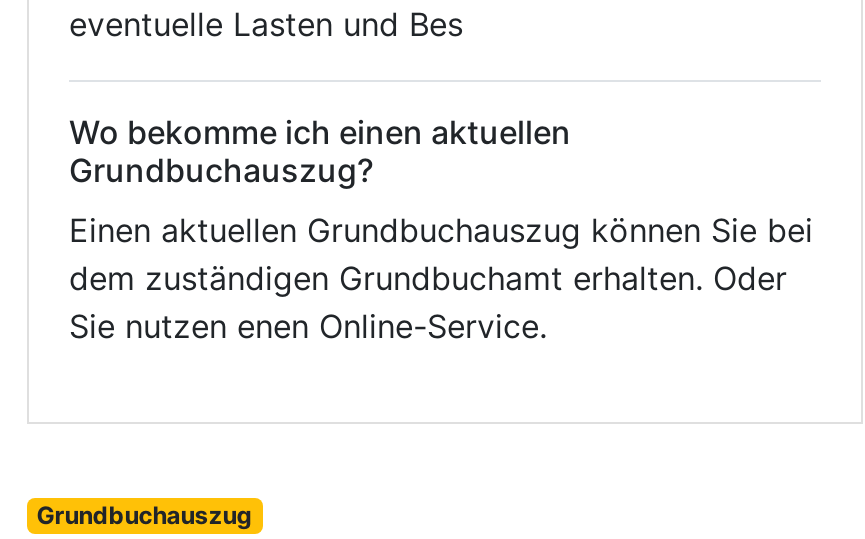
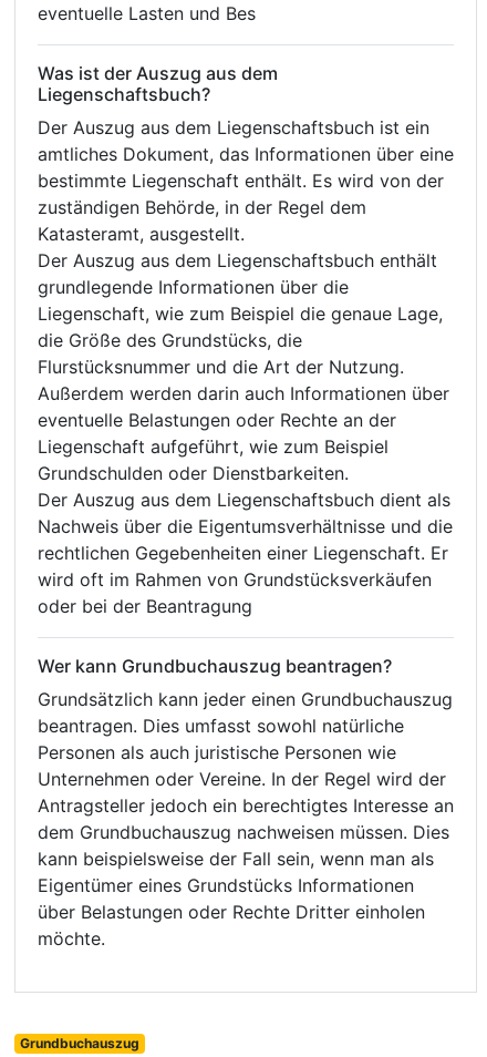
- Wo bekomme ich einen aktuellen
- Grundbuchauszug?
- Einen aktuellen Grundbuchauszug können Sie bei
- dem zuständigen Grundbuchamt erhalten. Oder
- Sie nutzen enen Online-Service.
+ Was ist der Auszug aus dem
+ Liegenschaftsbuch?
+ Der Auszug aus dem Liegenschaftsbuch ist ein
+ amtliches Dokument, das Informationen über eine
+ bestimmte Liegenschaft enthält. Es wird von der
+ zuständigen Behörde, in der Regel dem
+ Katasteramt, ausgestellt.
+ Der Auszug aus dem Liegenschaftsbuch enthält
+ grundlegende Informationen über die
+ Liegenschaft, wie zum Beispiel die genaue Lage,
+ die Größe des Grundstücks, die
+ Flurstücksnummer und die Art der Nutzung.
+ Außerdem werden darin auch Informationen über
+ eventuelle Belastungen oder Rechte an der
+ Liegenschaft aufgeführt, wie zum Beispiel
+ Grundschulden oder Dienstbarkeiten.
+ Der Auszug aus dem Liegenschaftsbuch dient als
+ Nachweis über die Eigentumsverhältnisse und die
+ rechtlichen Gegebenheiten einer Liegenschaft. Er
+ wird oft im Rahmen von Grundstücksverkäufen
+ oder bei der Beantragung
+ Wer kann Grundbuchauszug beantragen?
+ Grundsätzlich kann jeder einen Grundbuchauszug
+ beantragen. Dies umfasst sowohl natürliche
+ Personen als auch juristische Personen wie
+ Unternehmen oder Vereine. In der Regel wird der
+ Antragsteller jedoch ein berechtigtes Interesse an
+ dem Grundbuchauszug nachweisen müssen. Dies
+ kann beispielsweise der Fall sein, wenn man als
+ Eigentümer eines Grundstücks Informationen
+ über Belastungen oder Rechte Dritter einholen
+ möchte.
